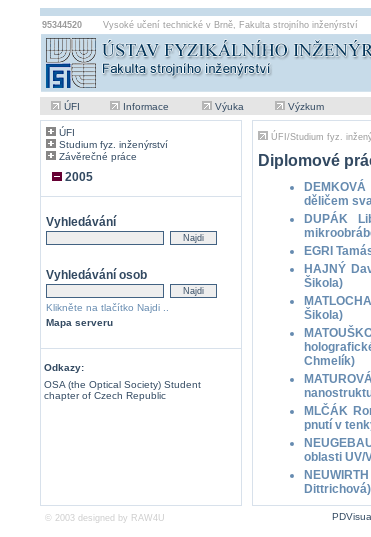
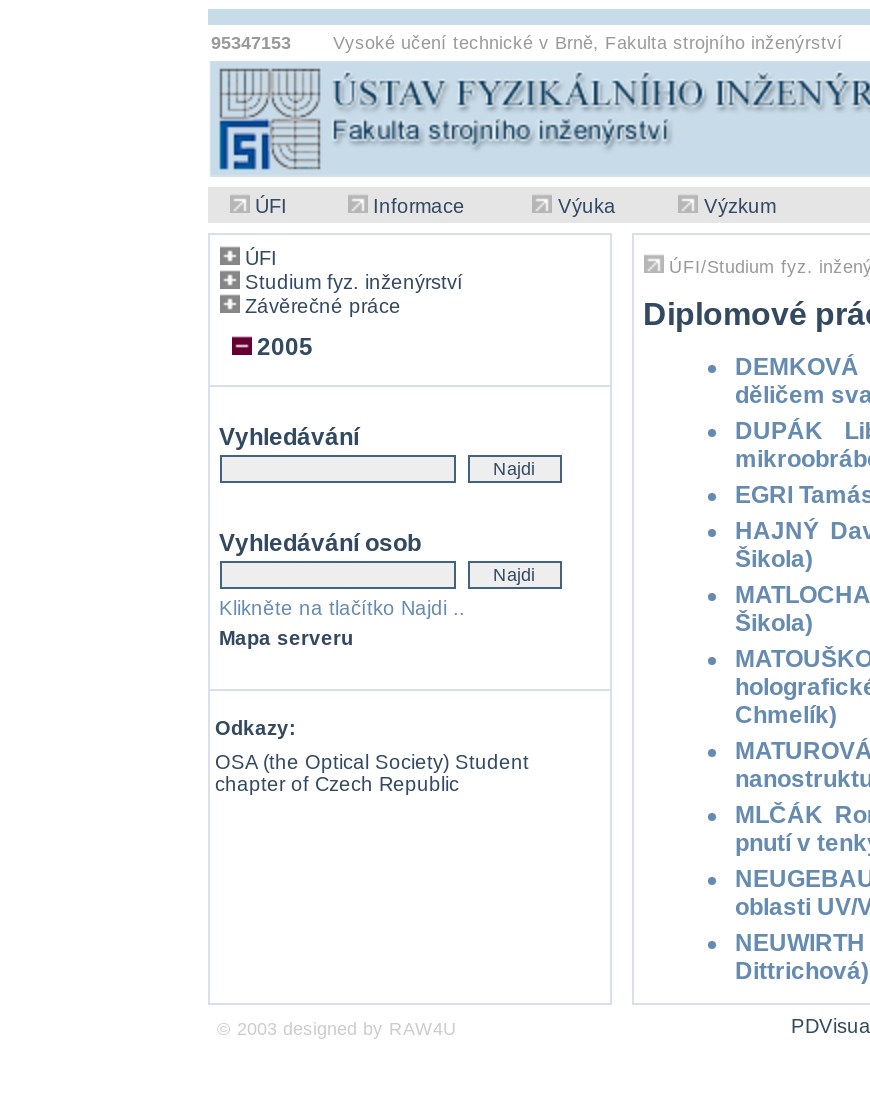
- 95344520
+ 95347153
